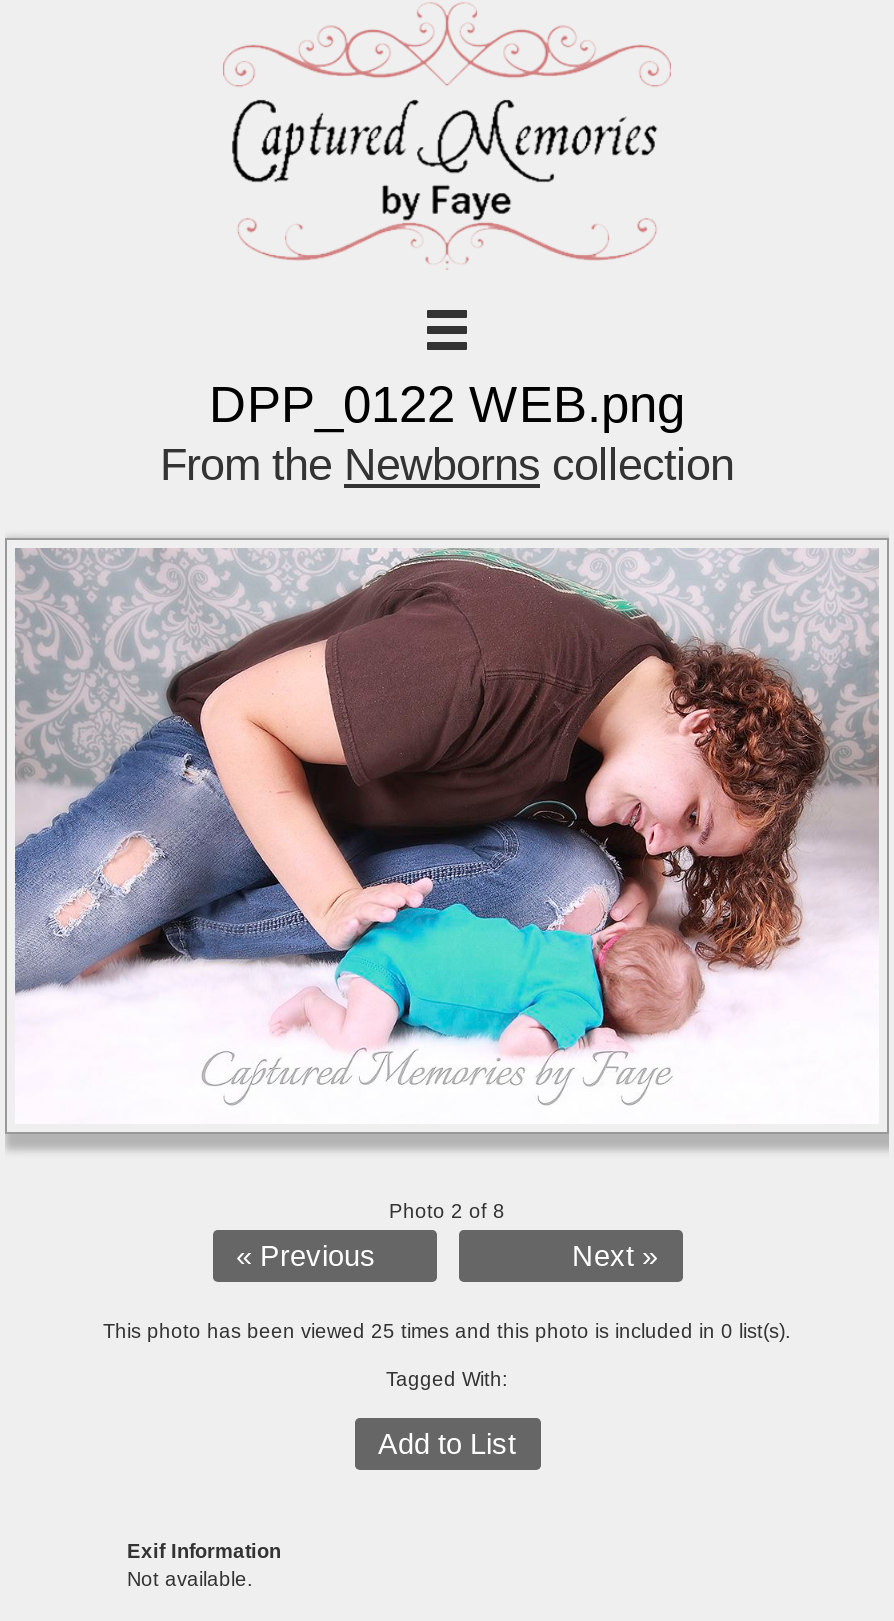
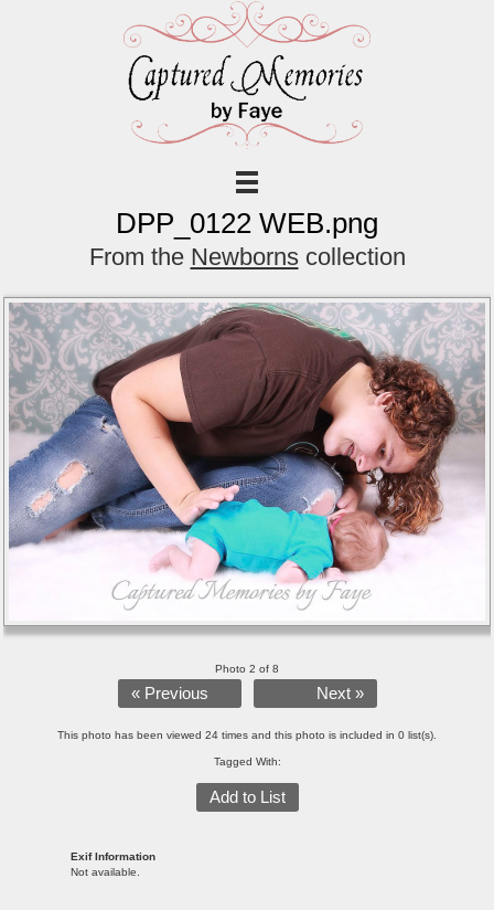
- This photo has been viewed 25 times and this photo is included in 0 list(s).
+ This photo has been viewed 24 times and this photo is included in 0 list(s).
